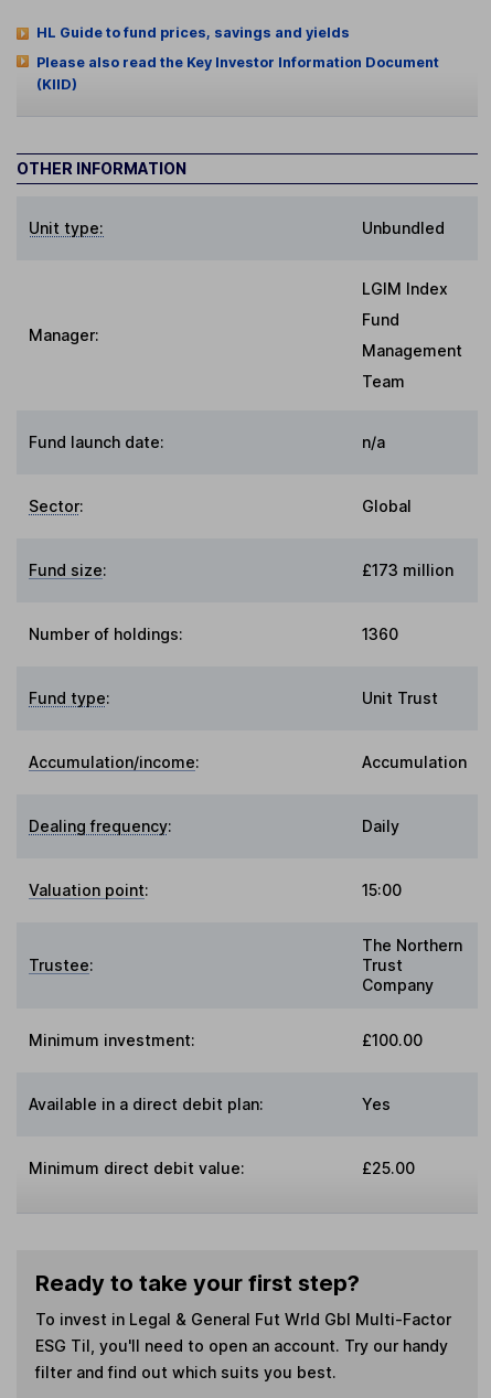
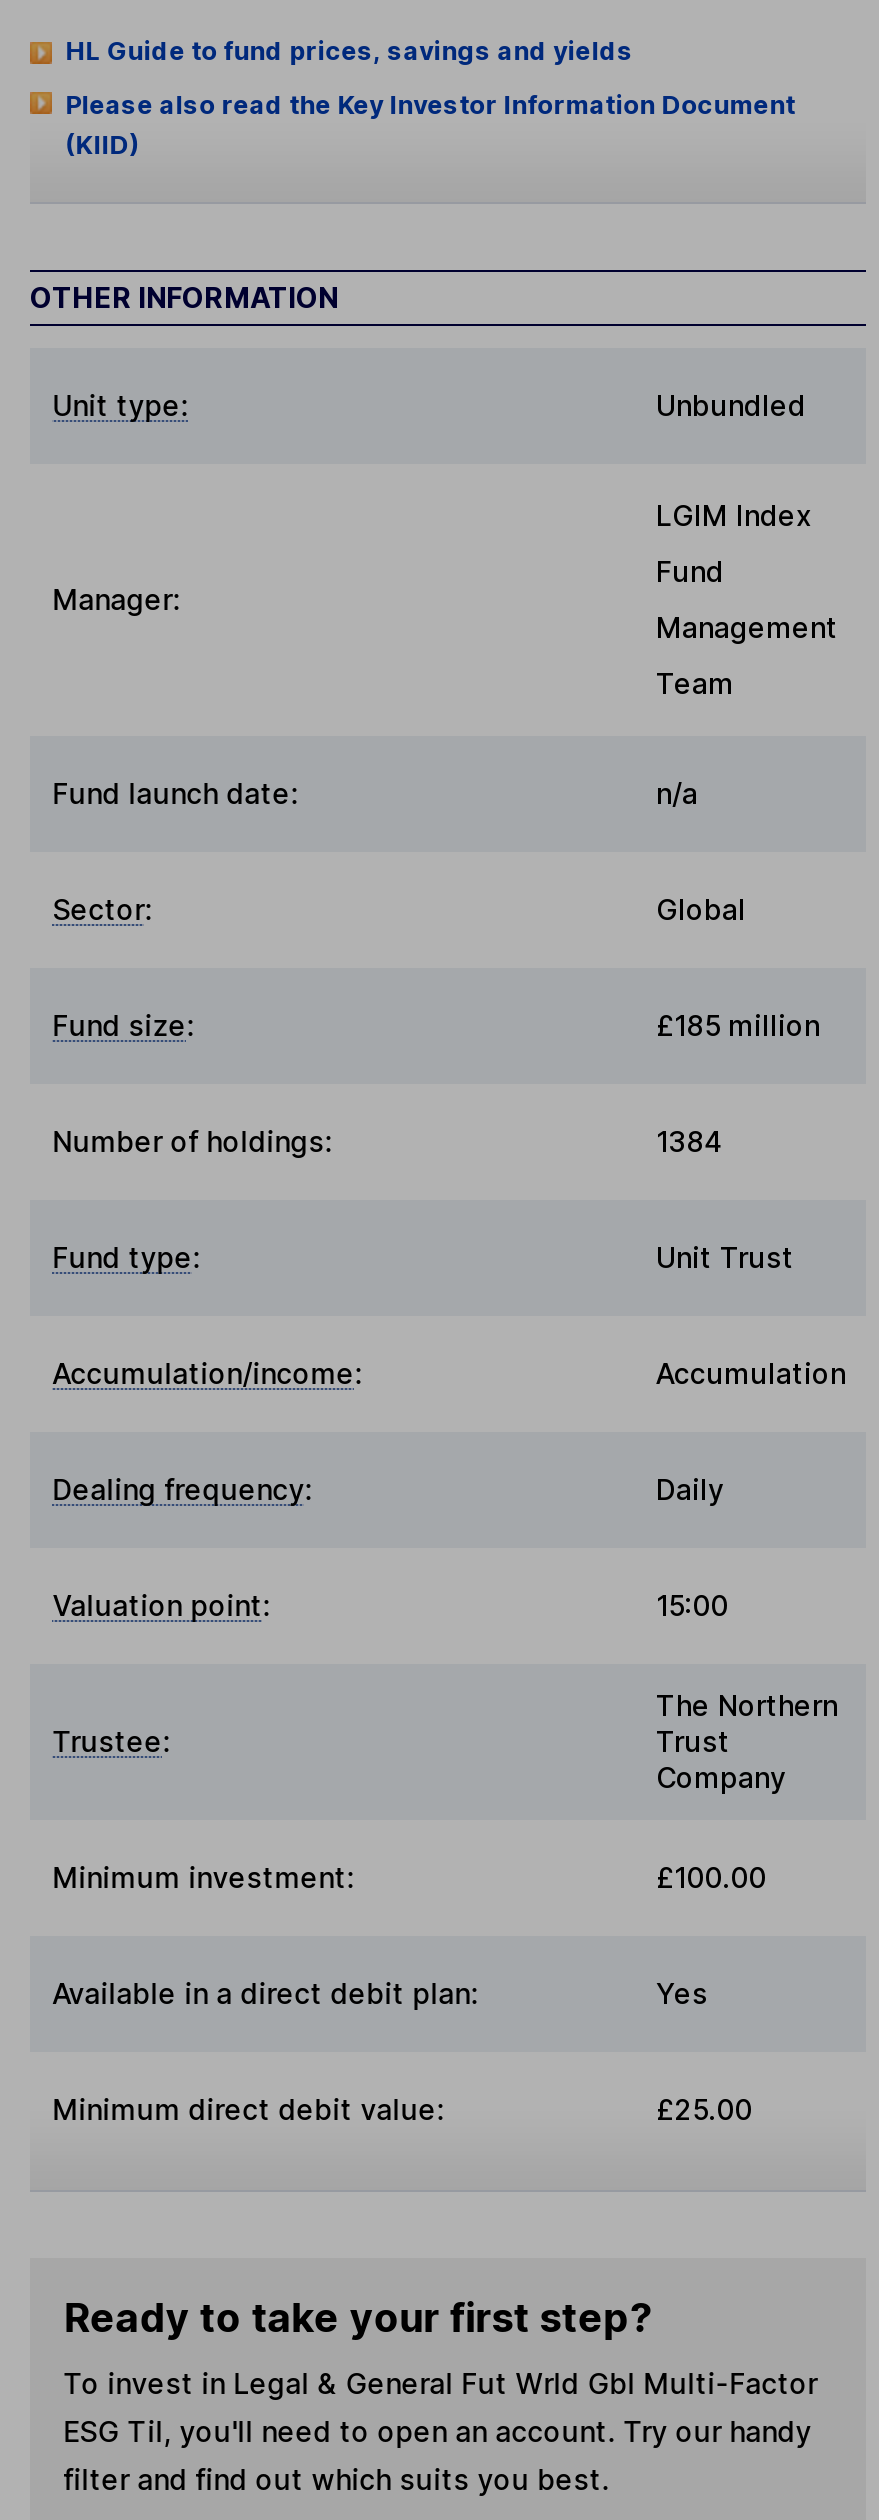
- £173 million
+ £185 million

- 1360
+ 1384
